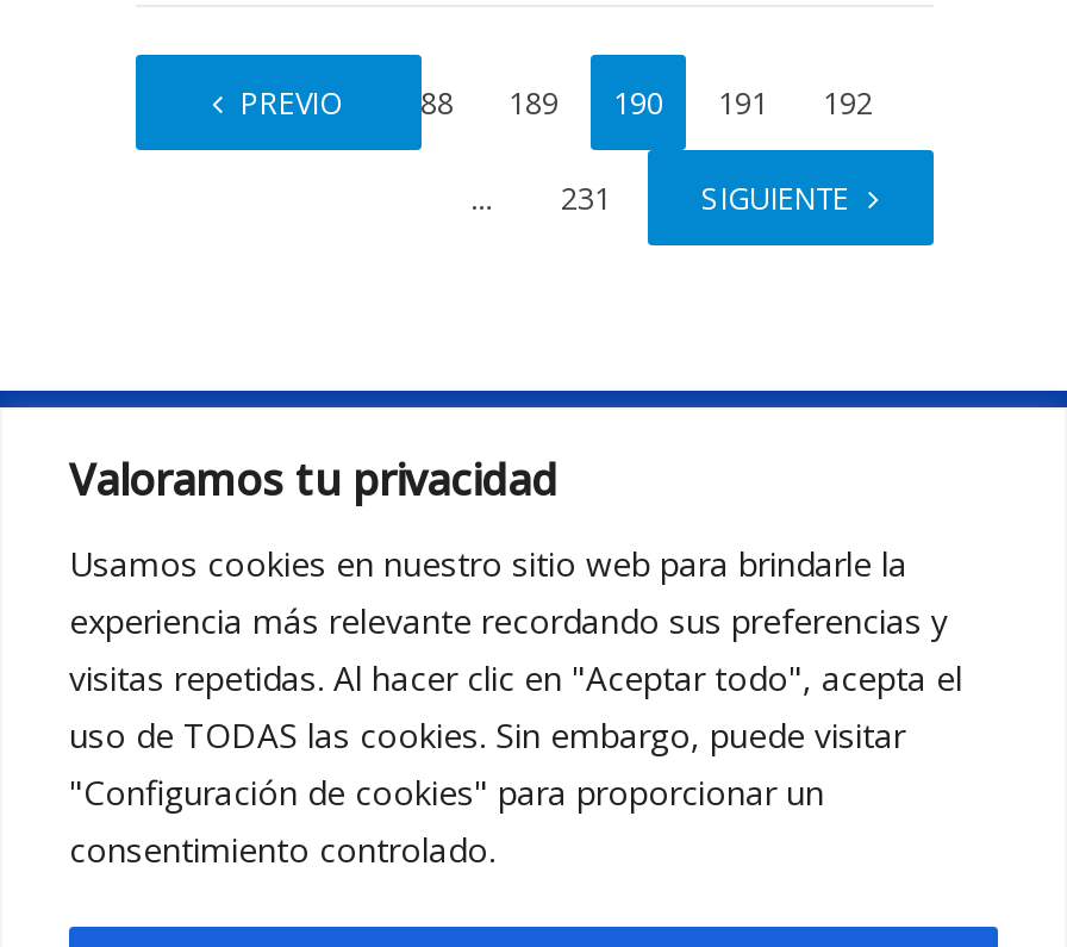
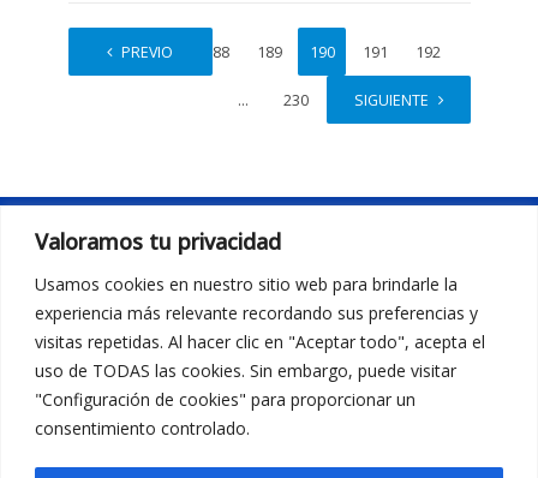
- 231
+ 230
